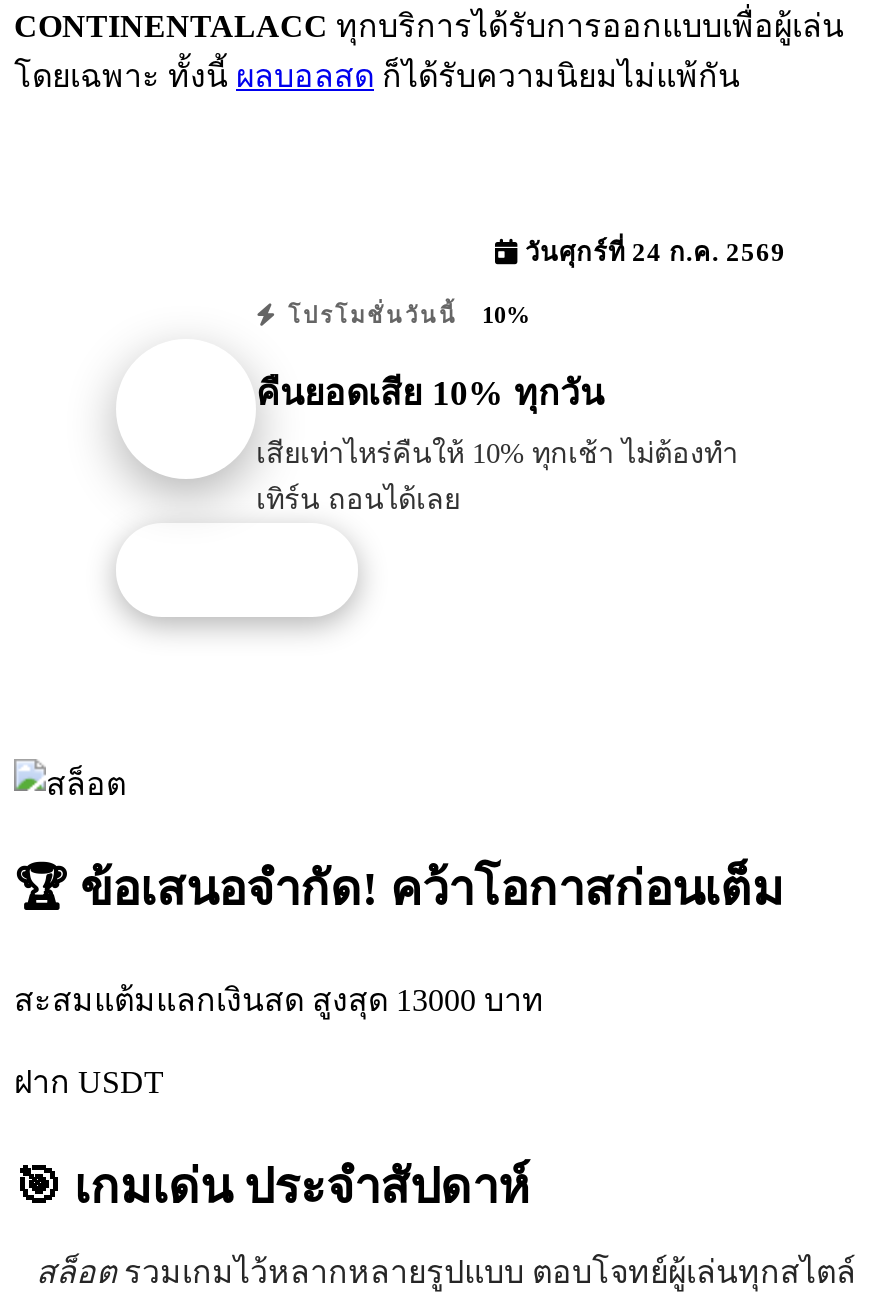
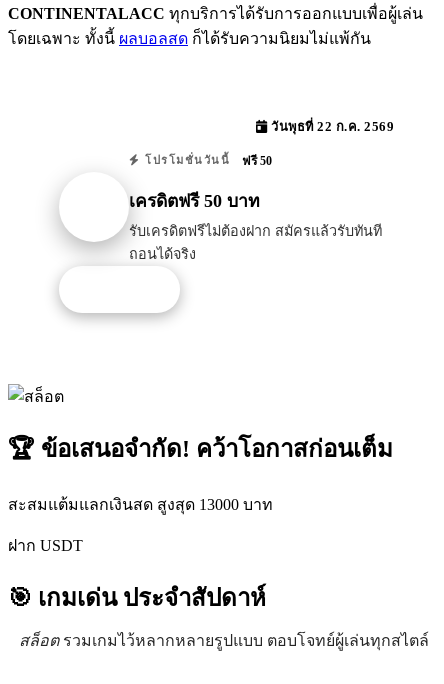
- วันศุกร์ที่ 24 ก.ค. 2569
+ วันพุธที่ 22 ก.ค. 2569

- โปรโมชั่นวันนี้ 10%
+ โปรโมชั่นวันนี้ ฟรี 50

- คืนยอดเสีย 10% ทุกวัน
+ เครดิตฟรี 50 บาท

- เสียเท่าไหร่คืนให้ 10% ทุกเช้า ไม่ต้องทำ
- เทิร์น ถอนได้เลย
+ รับเครดิตฟรีไม่ต้องฝาก สมัครแล้วรับทันที
+ ถอนได้จริง
